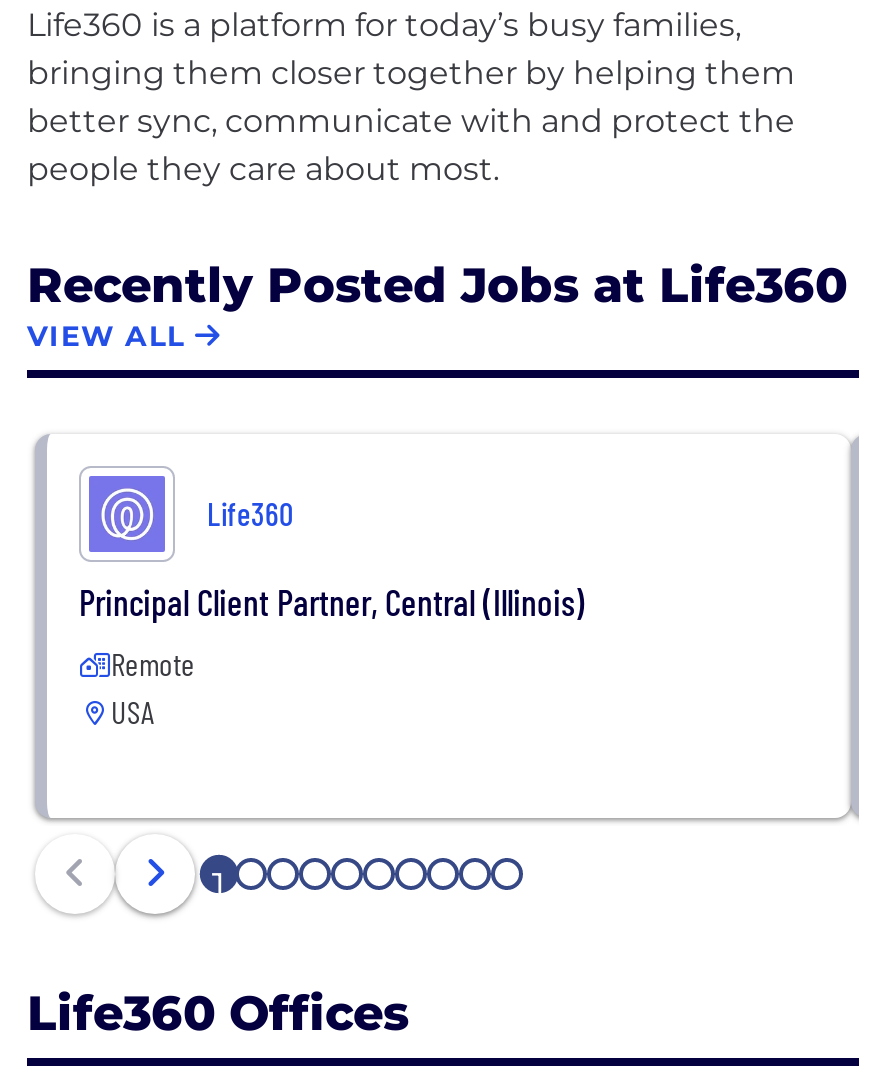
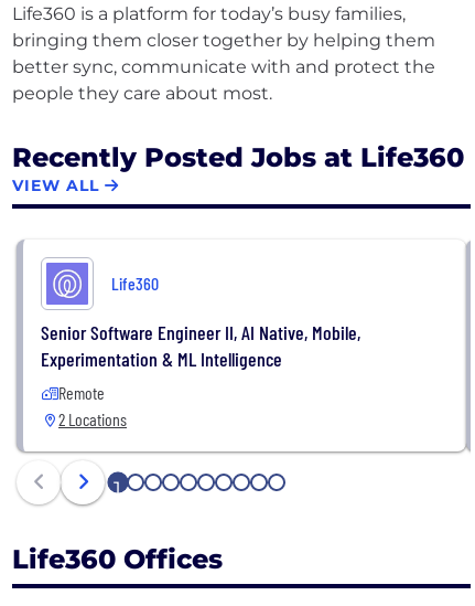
- Principal Client Partner, Central (Illinois)
+ Senior Software Engineer II, AI Native, Mobile,
+ Experimentation & ML Intelligence

moved down: Remote

- USA
+ 2 Locations
